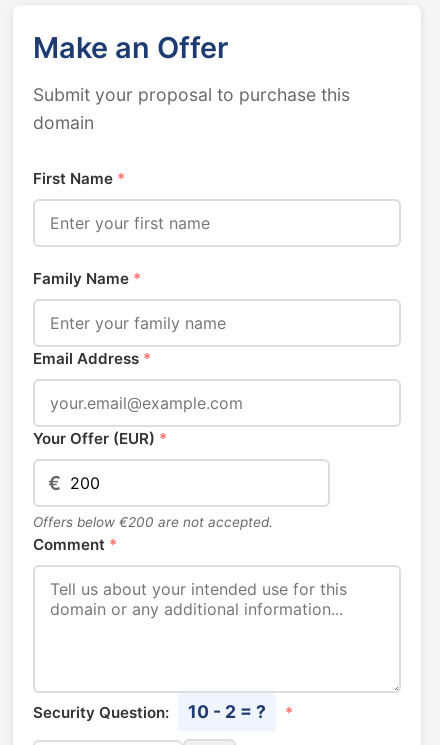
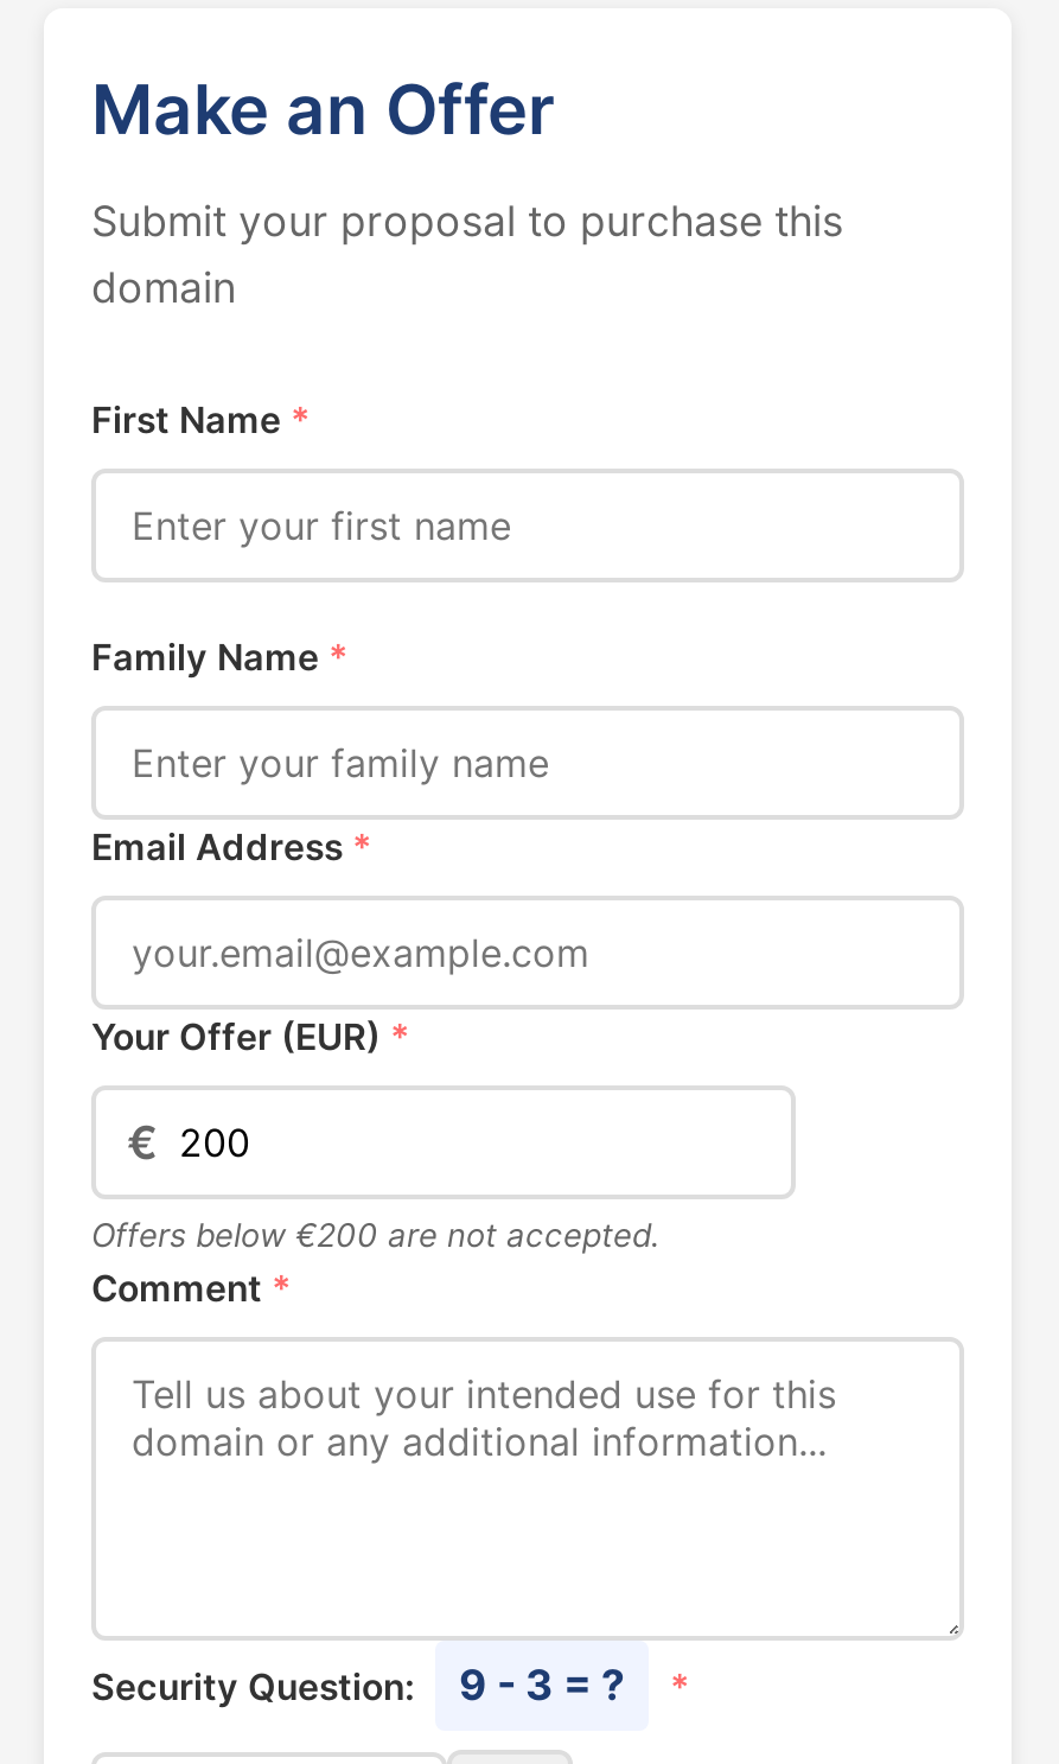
- 10 - 2 = ?
+ 9 - 3 = ?
